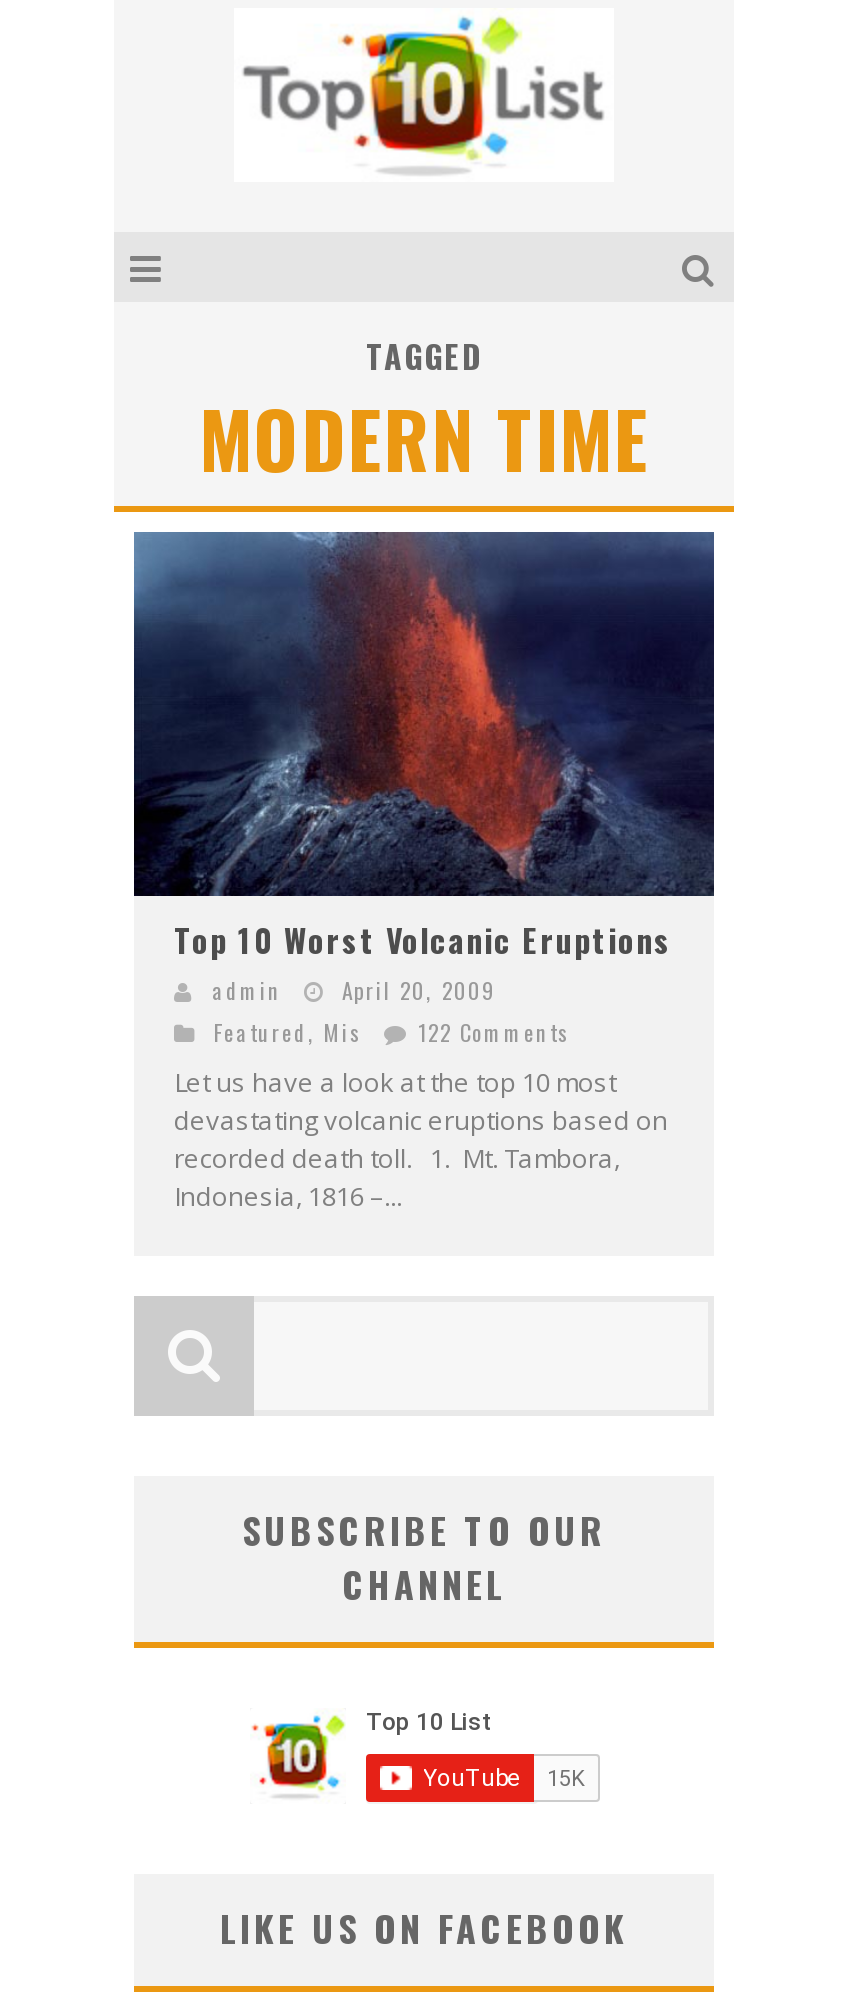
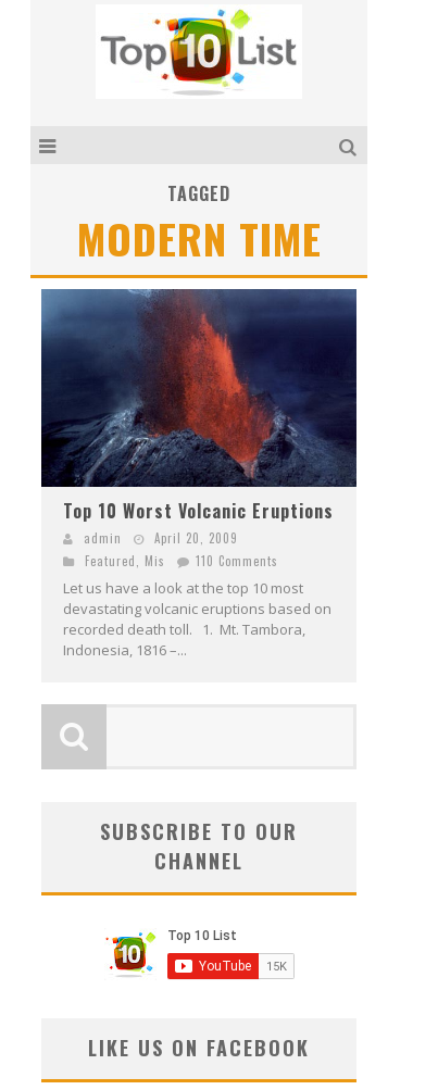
- Featured, Mis 122 Comments
+ Featured, Mis 110 Comments
